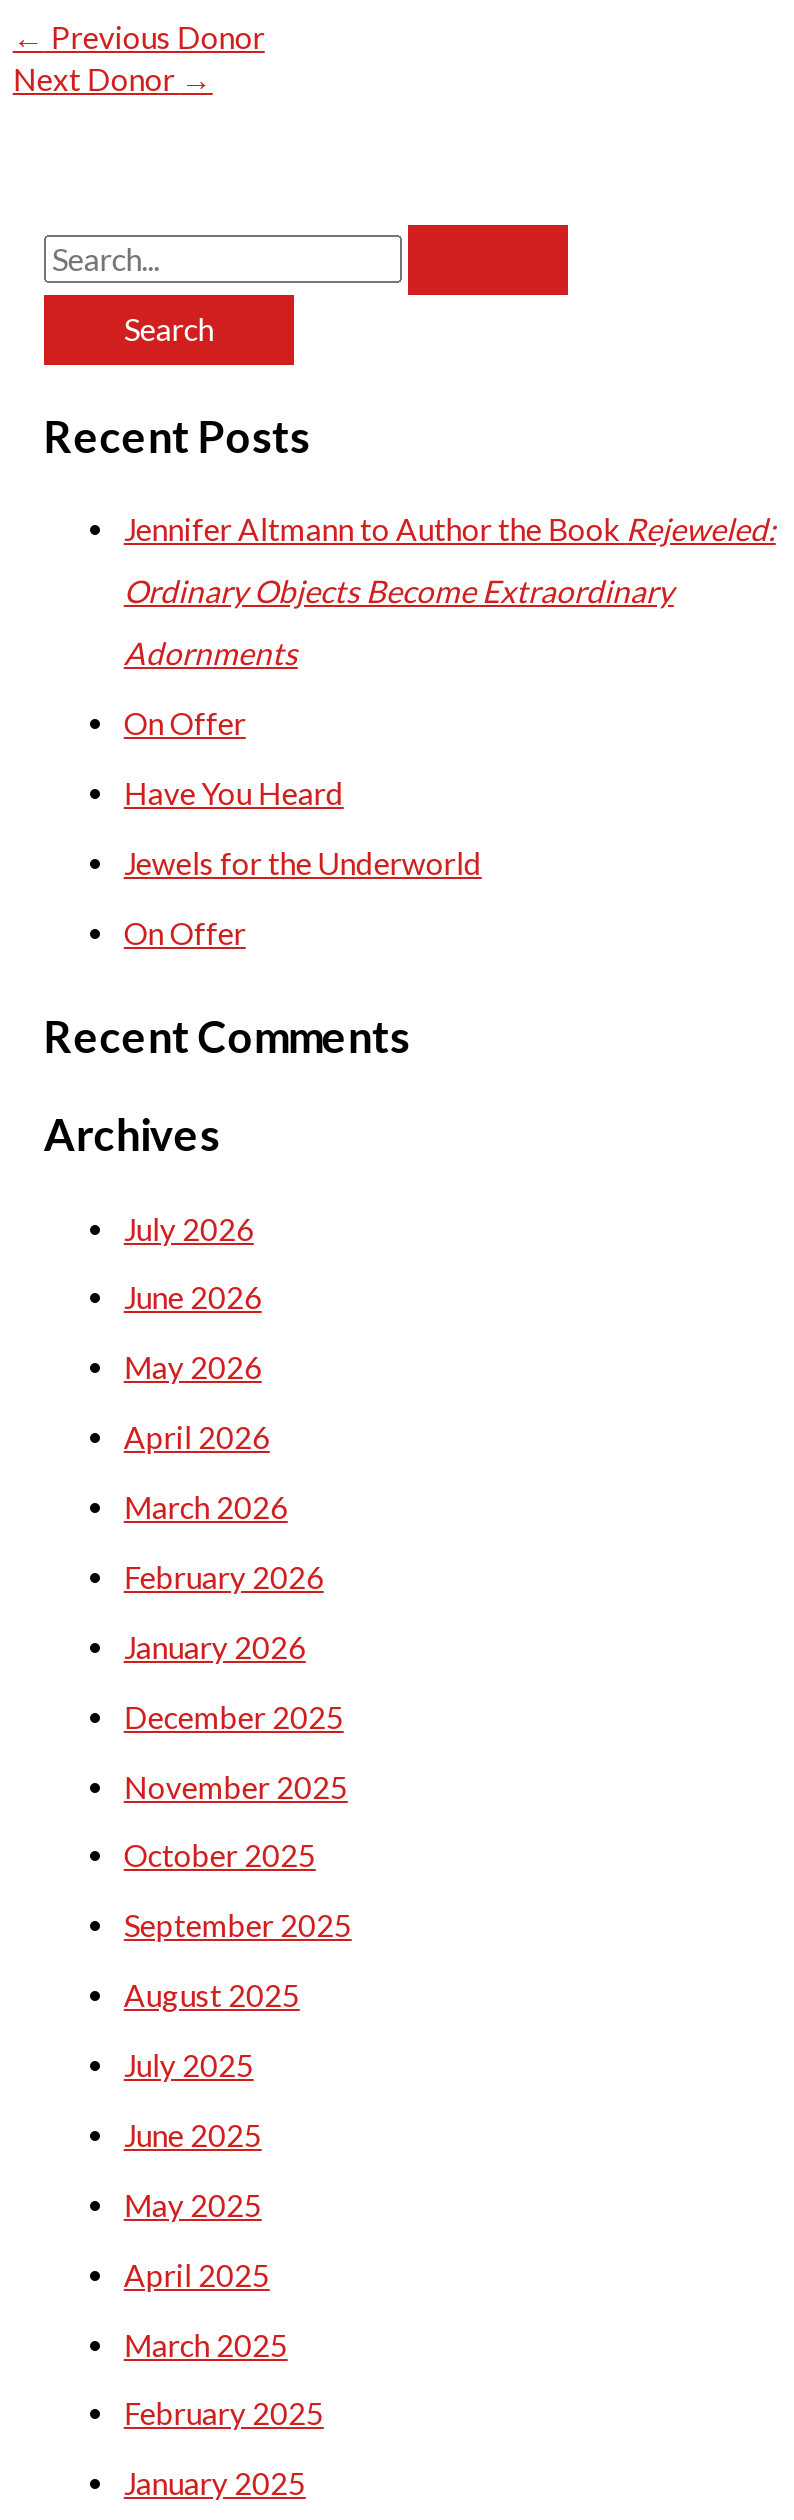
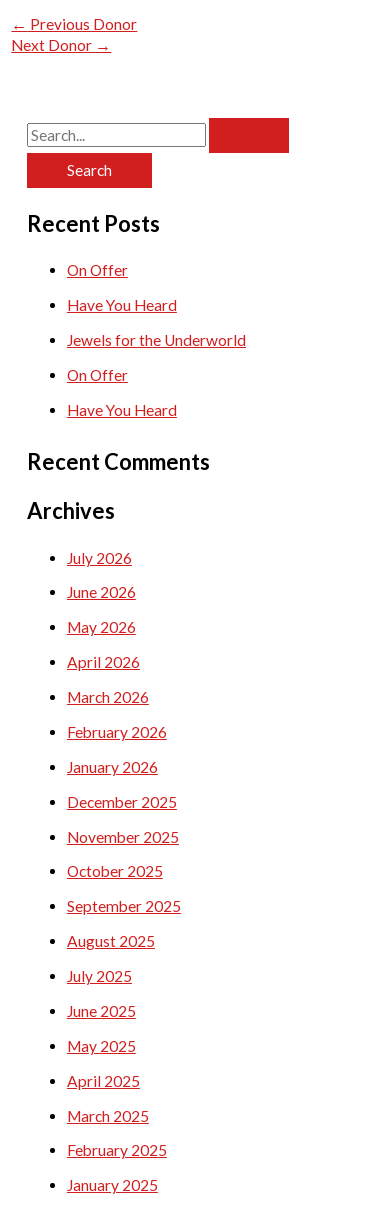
- Jennifer Altmann to Author the Book Rejeweled:
- Ordinary Objects Become Extraordinary
- Adornments

moved up: On Offer | Have You Heard | Jewels for the Underworld | On Offer

+ Have You Heard
